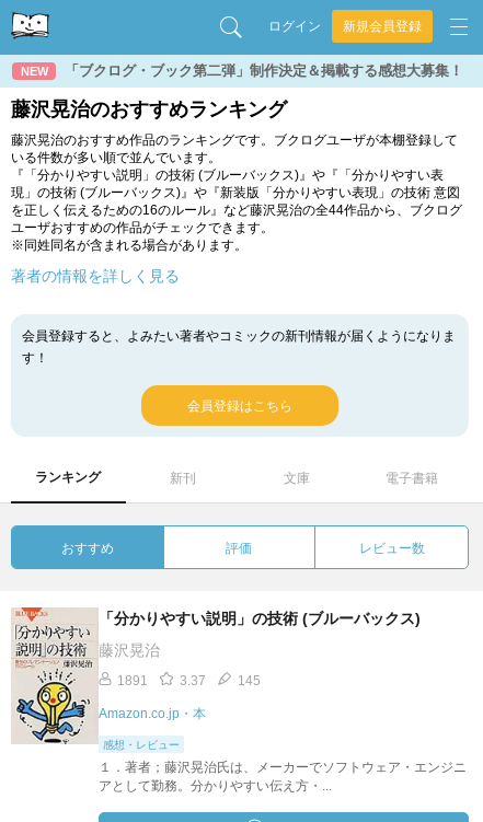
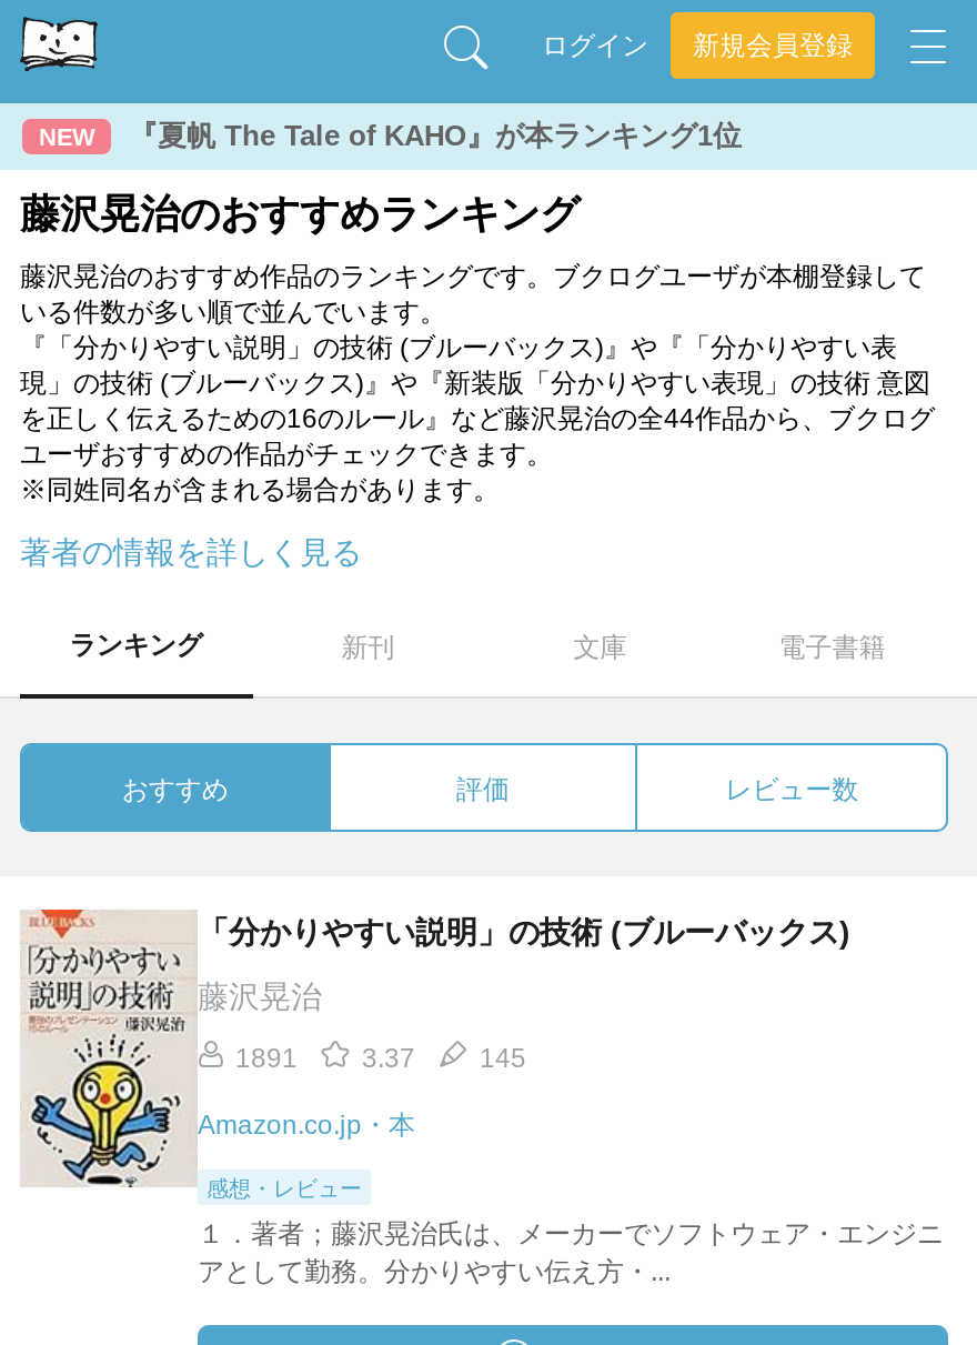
- 「ブクログ・ブック第二弾」制作決定＆掲載する感想大募集！
+ 『夏帆 The Tale of KAHO』が本ランキング1位

- 会員登録すると、よみたい著者やコミックの新刊情報が届くようになりま
- す！
- 会員登録はこちら
